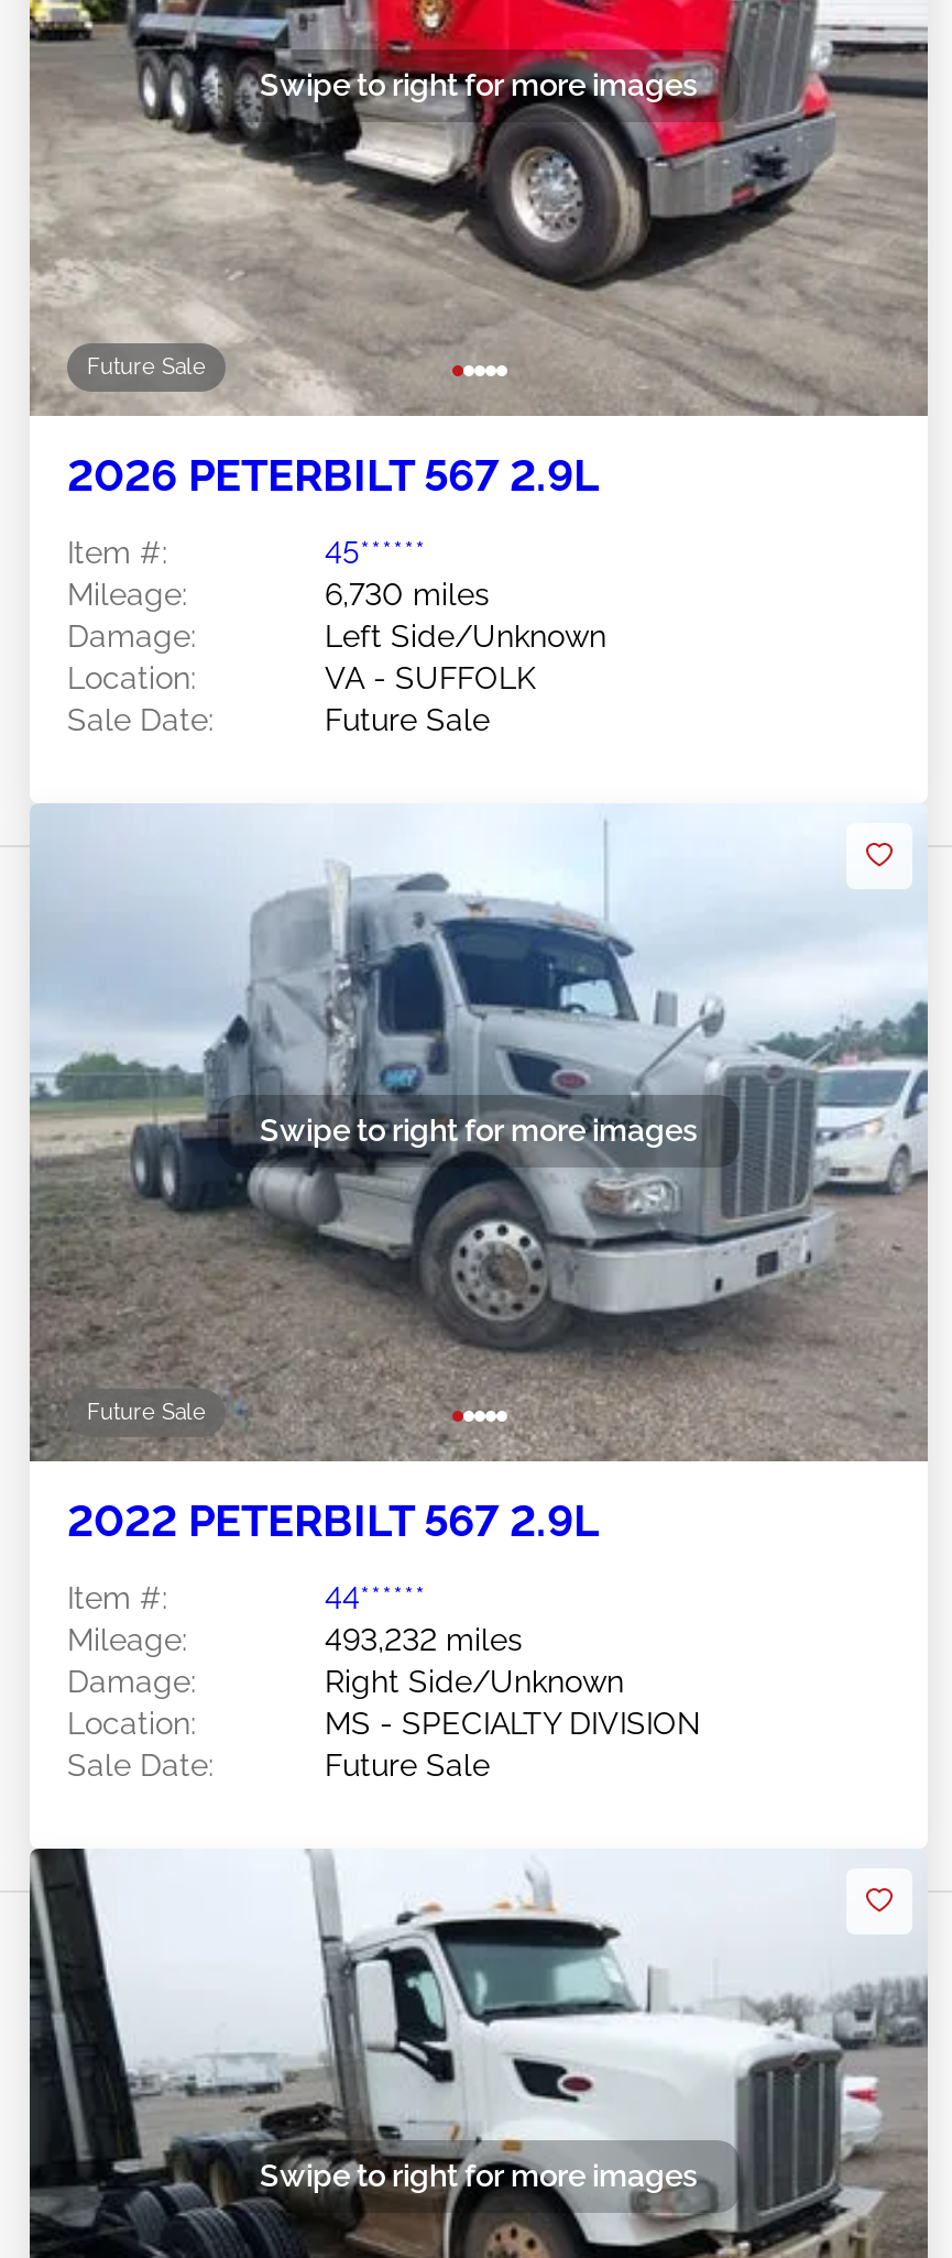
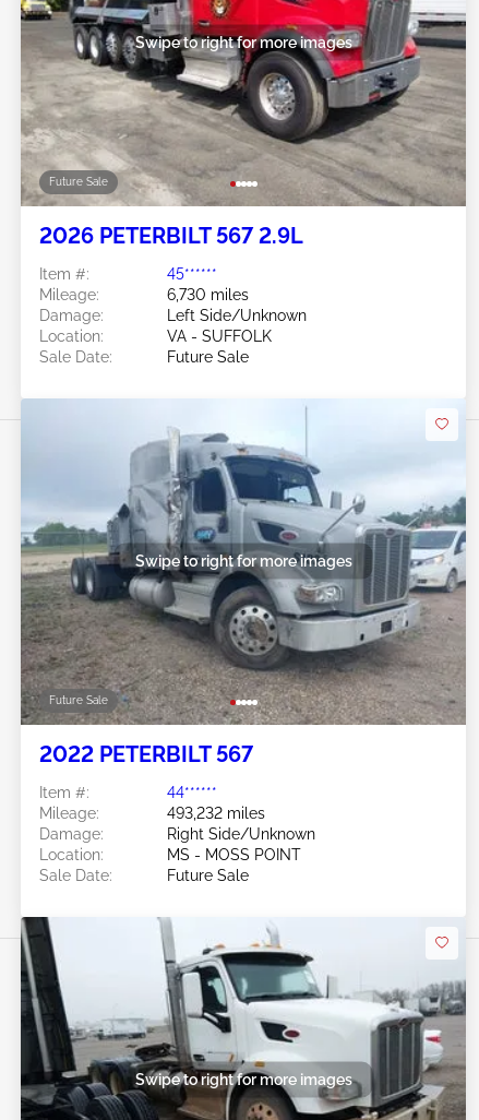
- 2022 PETERBILT 567 2.9L
+ 2022 PETERBILT 567

- MS - SPECIALTY DIVISION
+ MS - MOSS POINT
